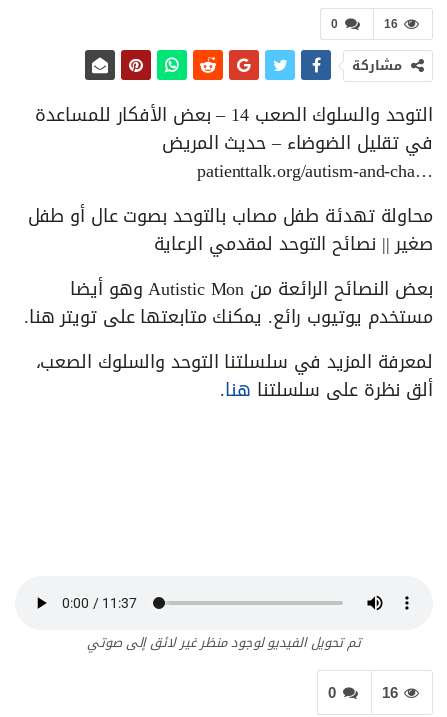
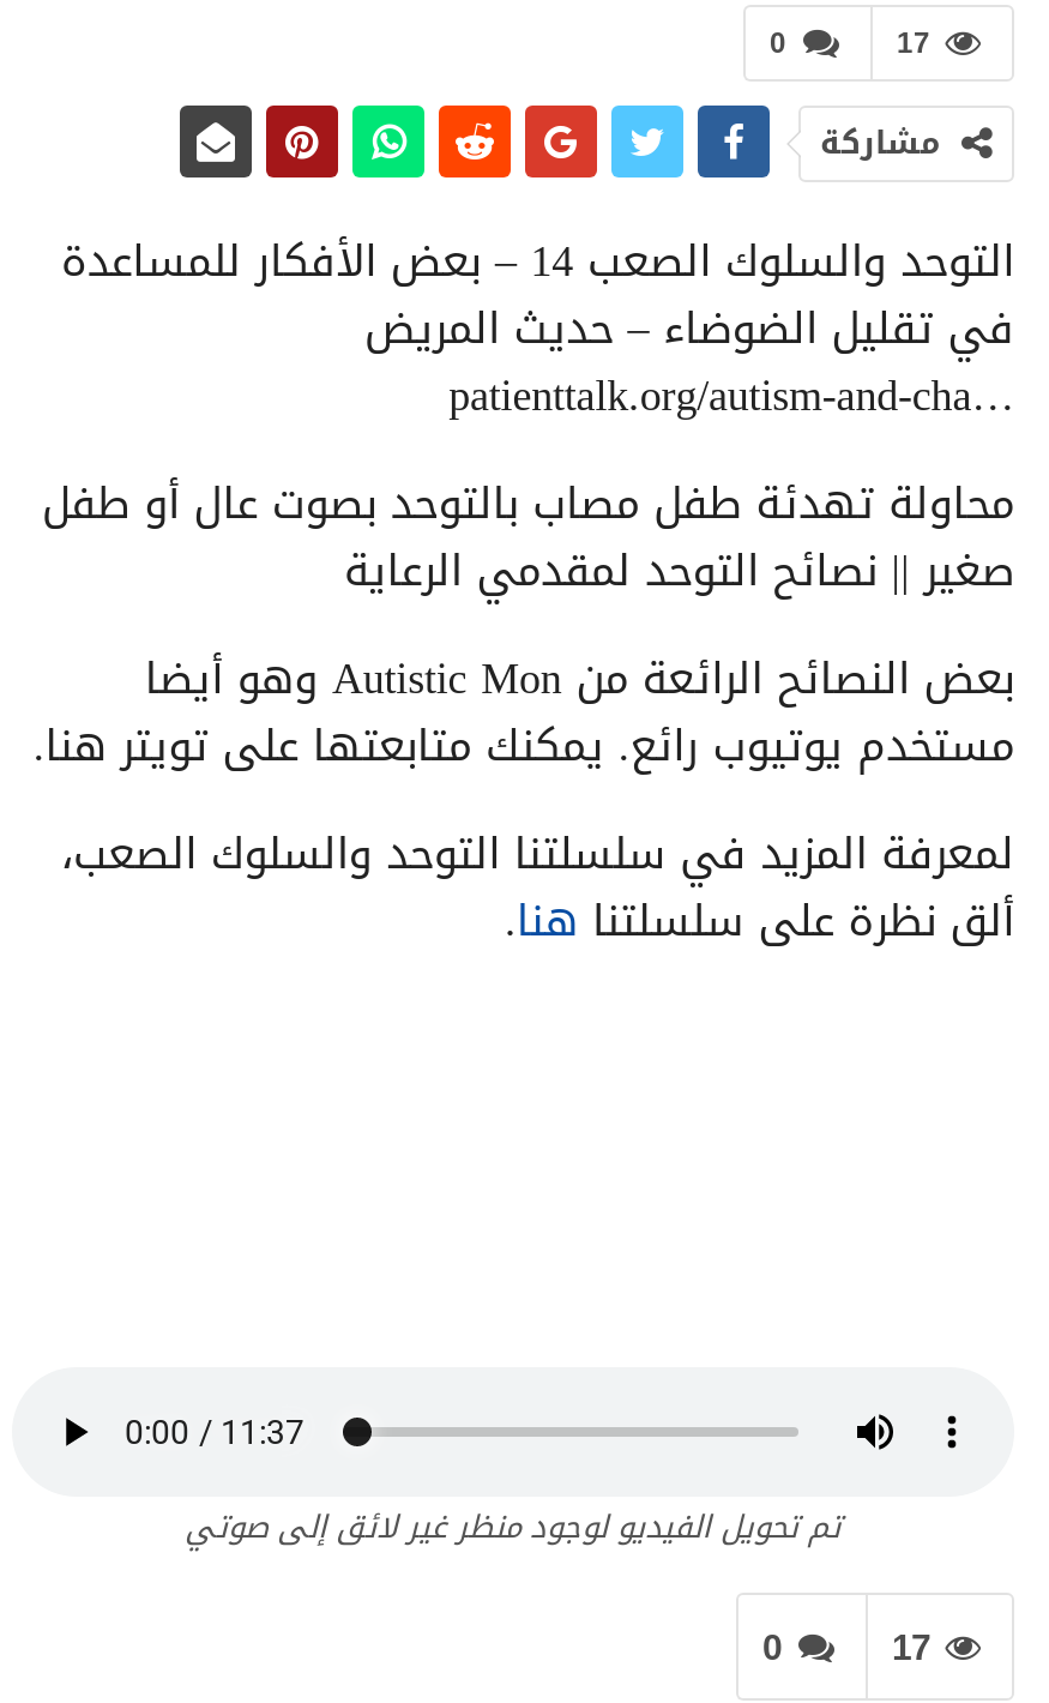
- 16
+ 17

- 16
+ 17
